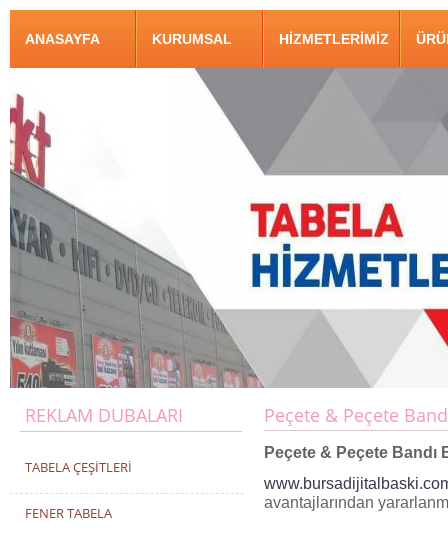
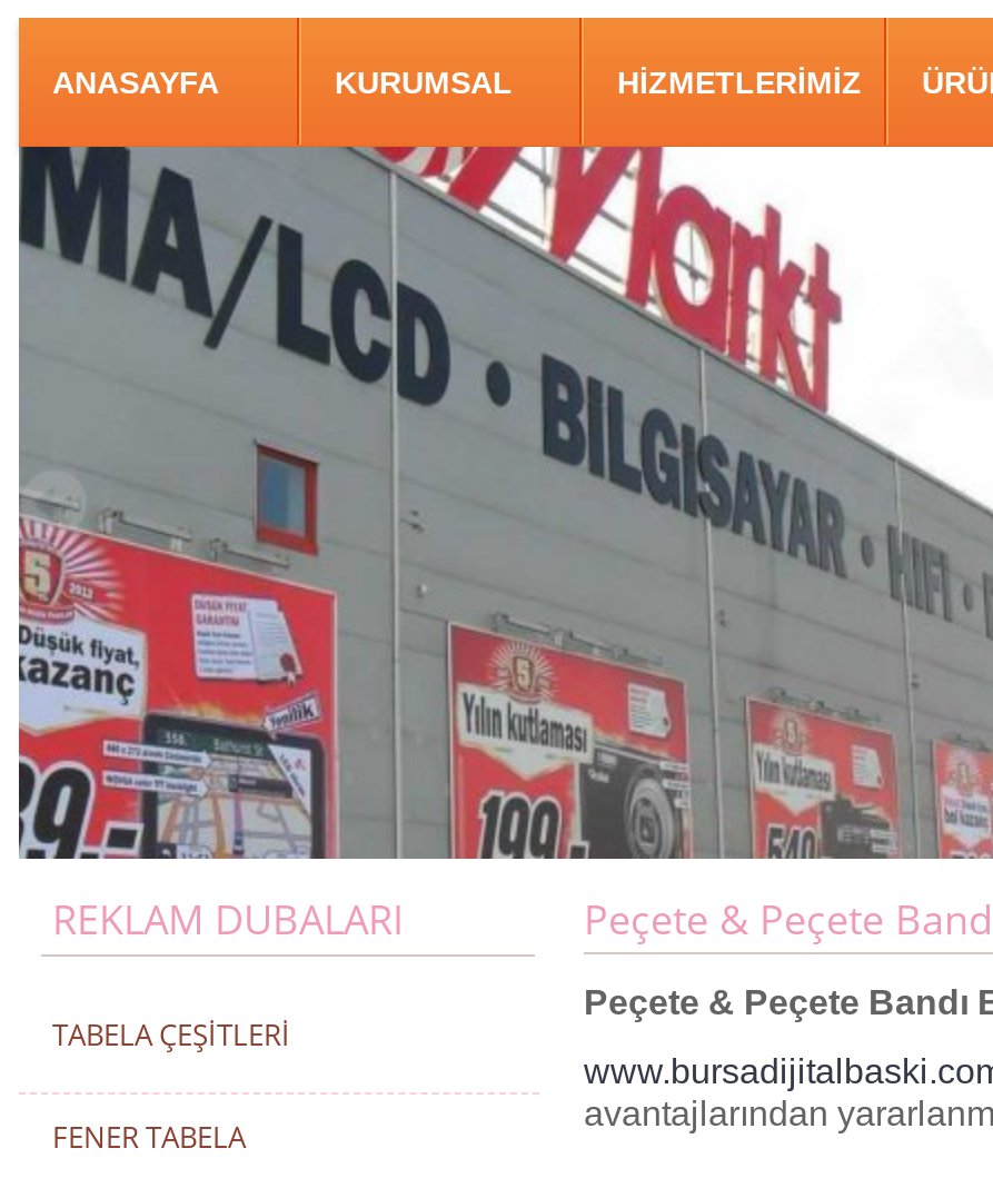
- [image]
+ [image]
